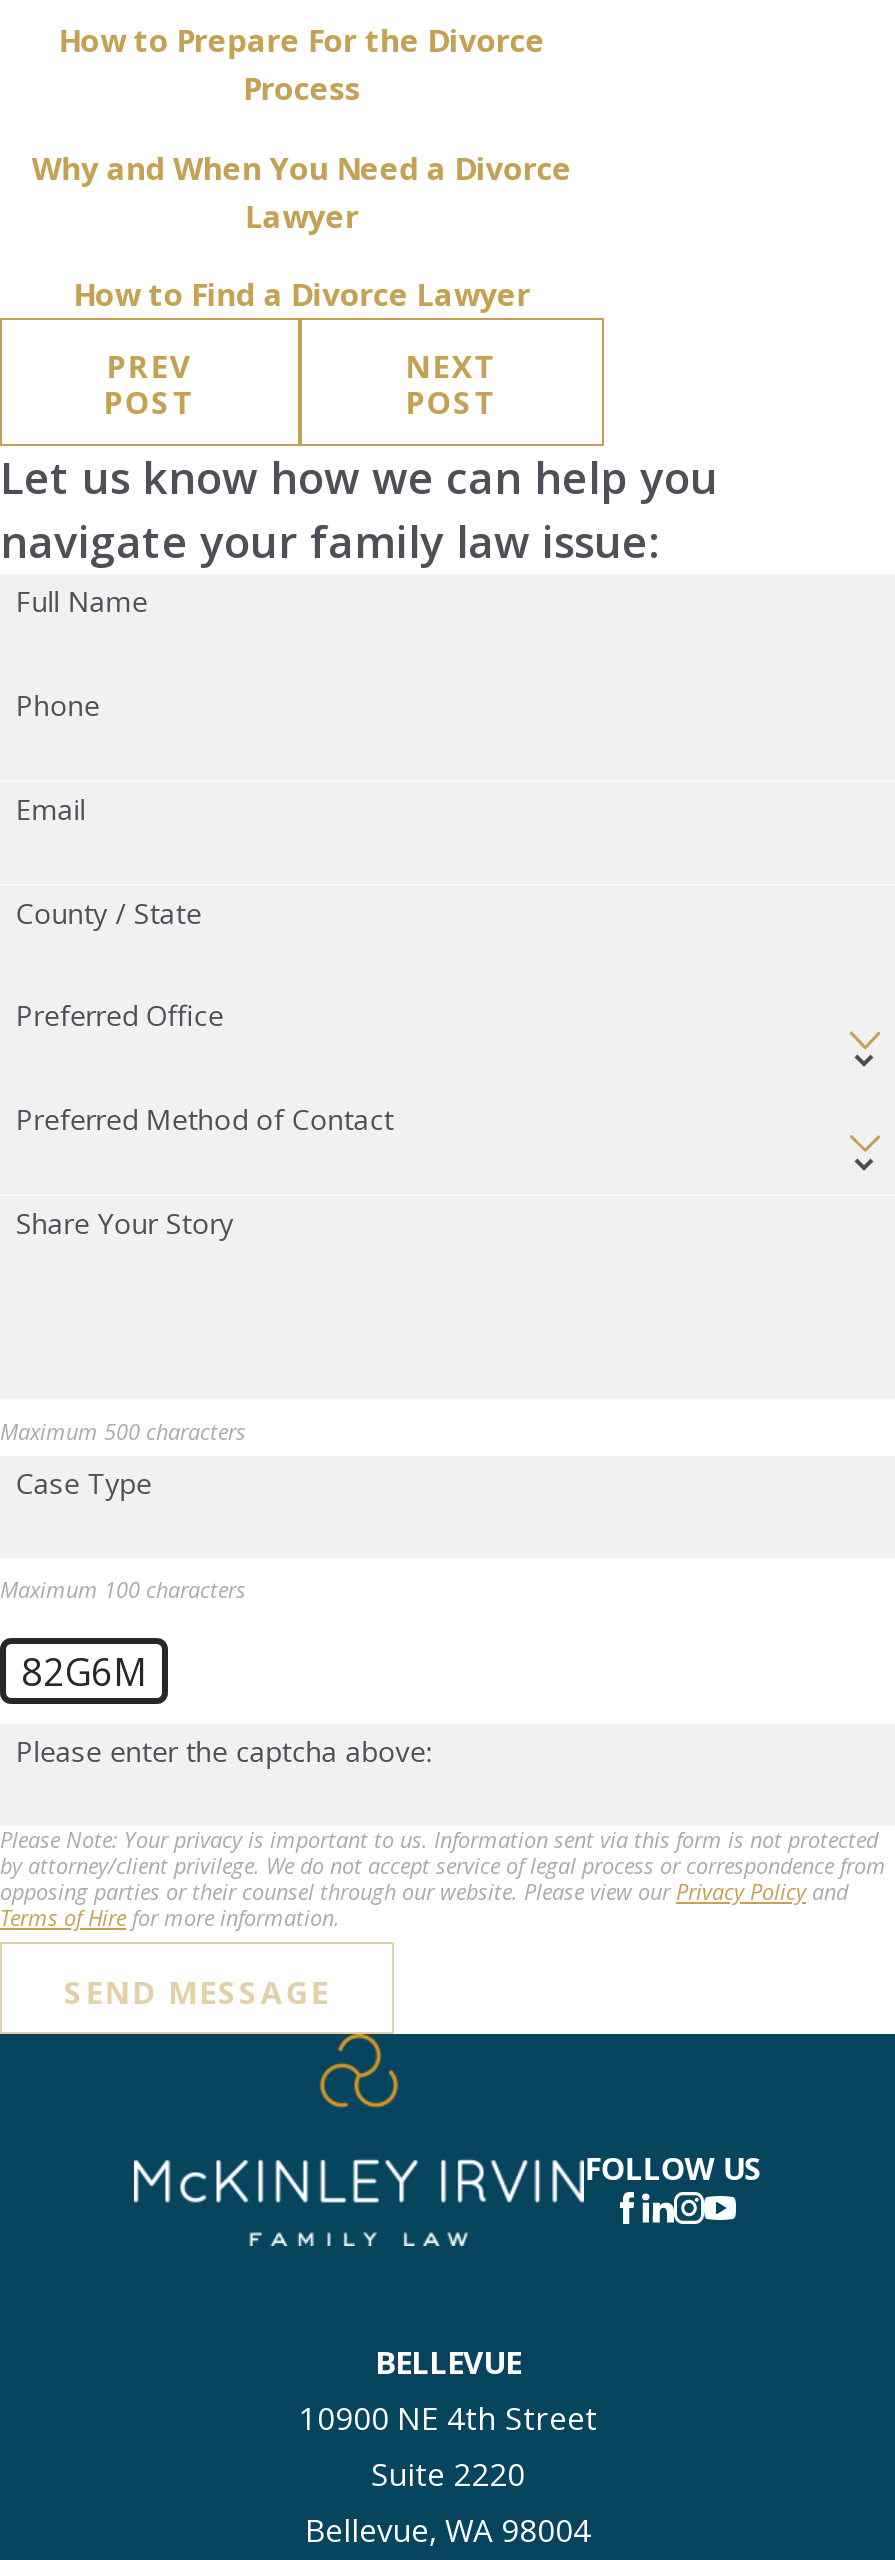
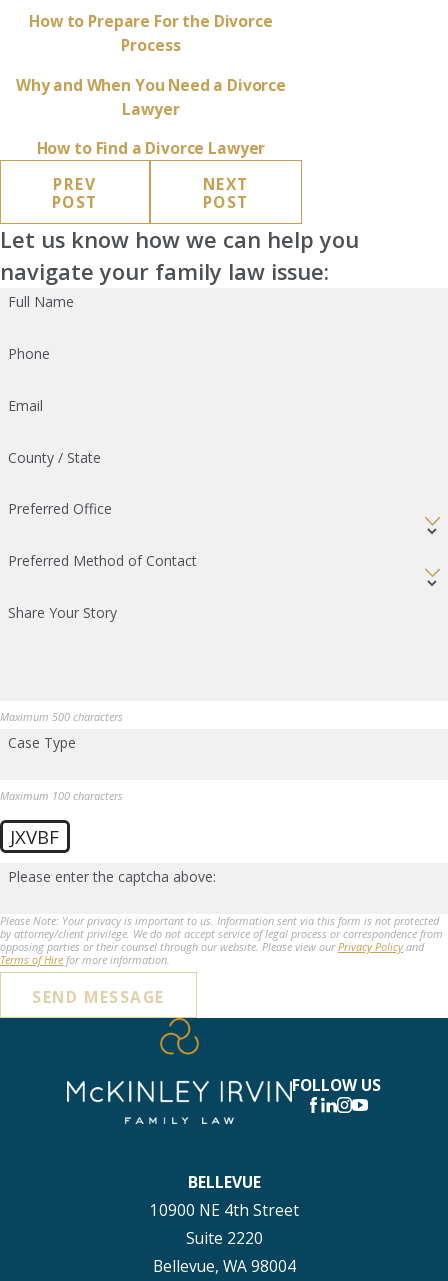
- 82G6M
+ JXVBF
